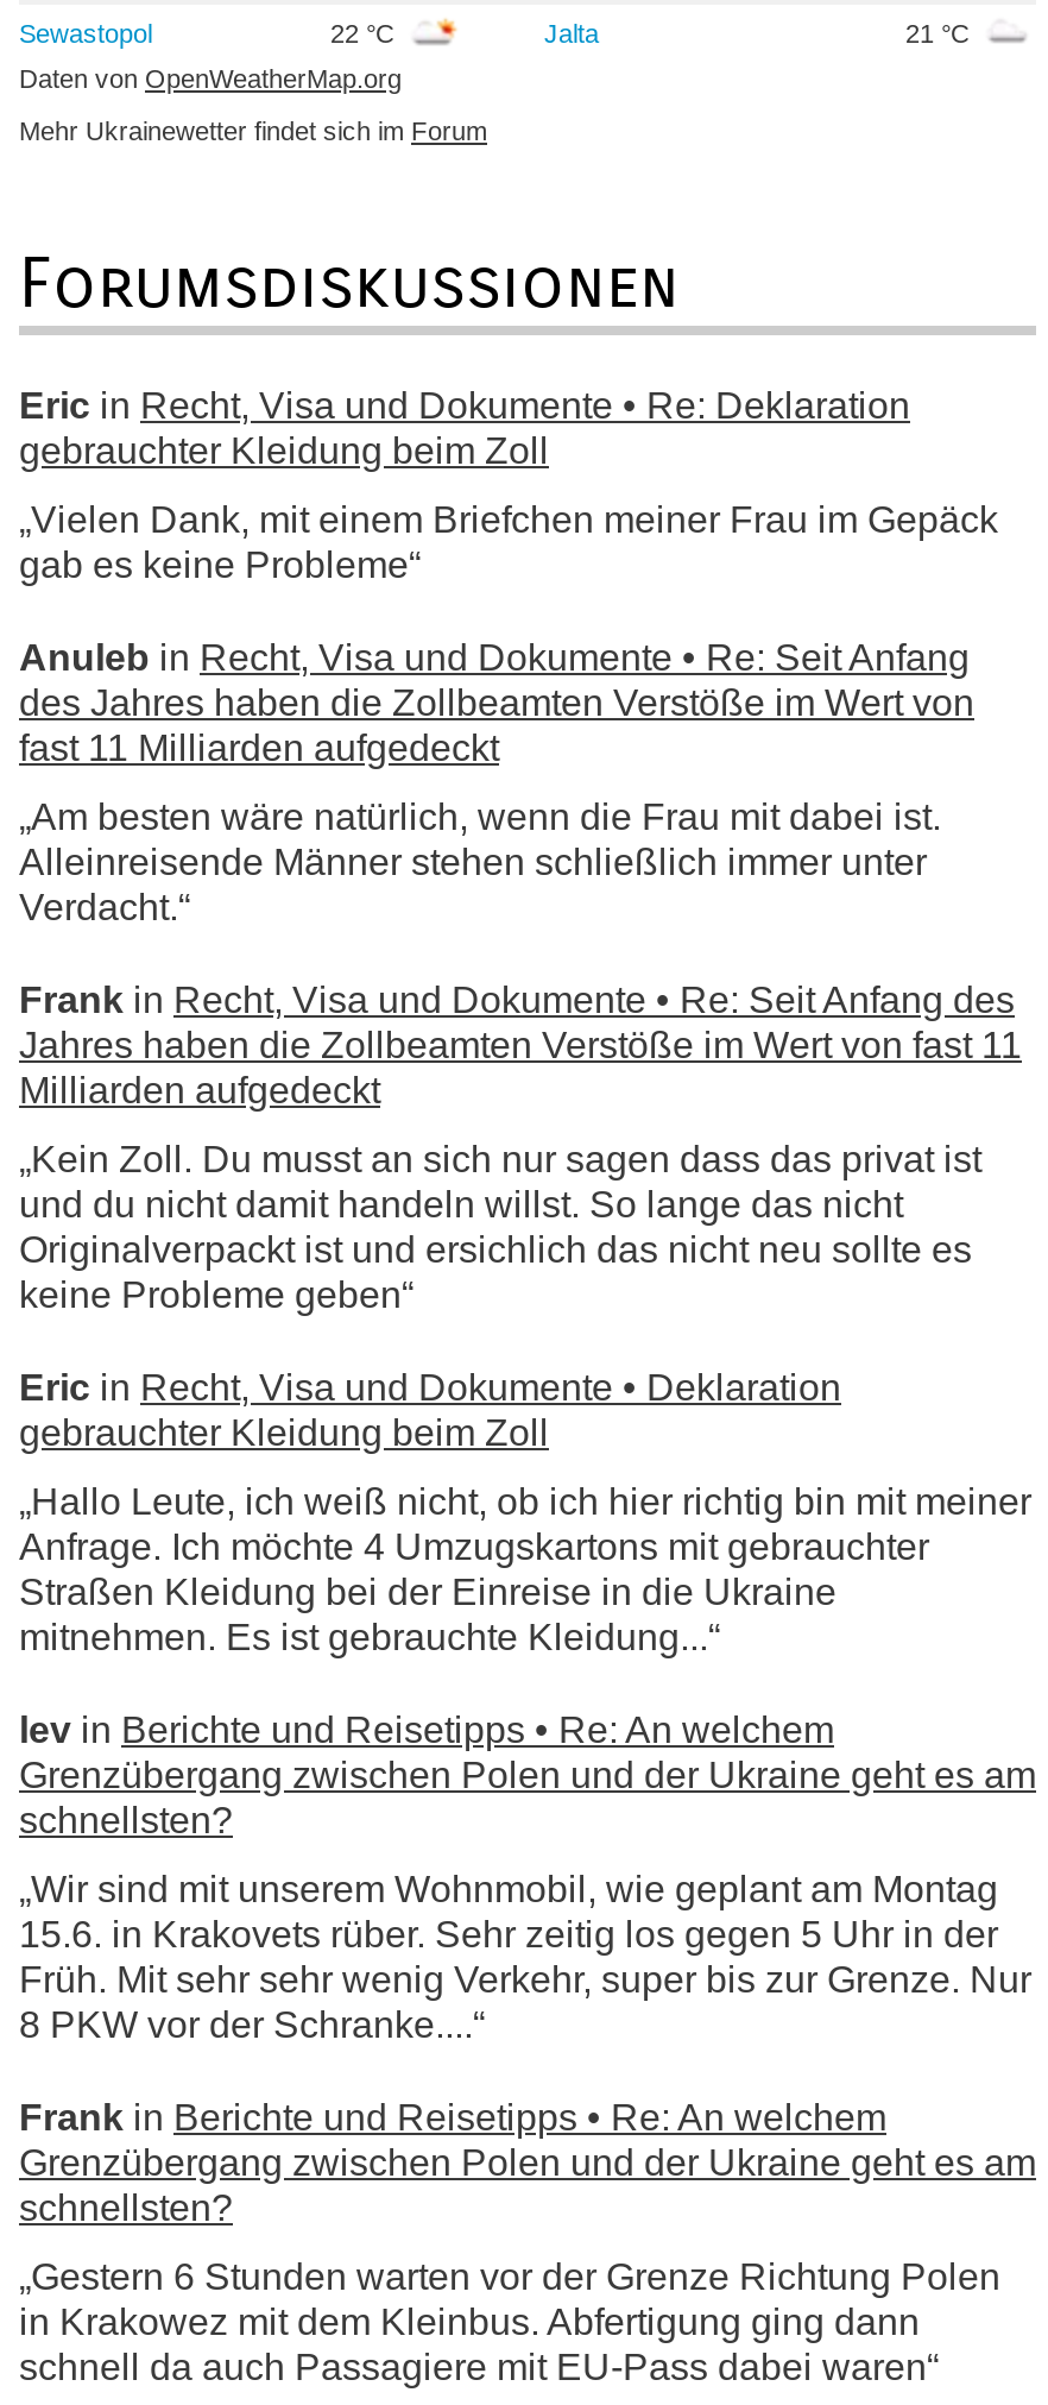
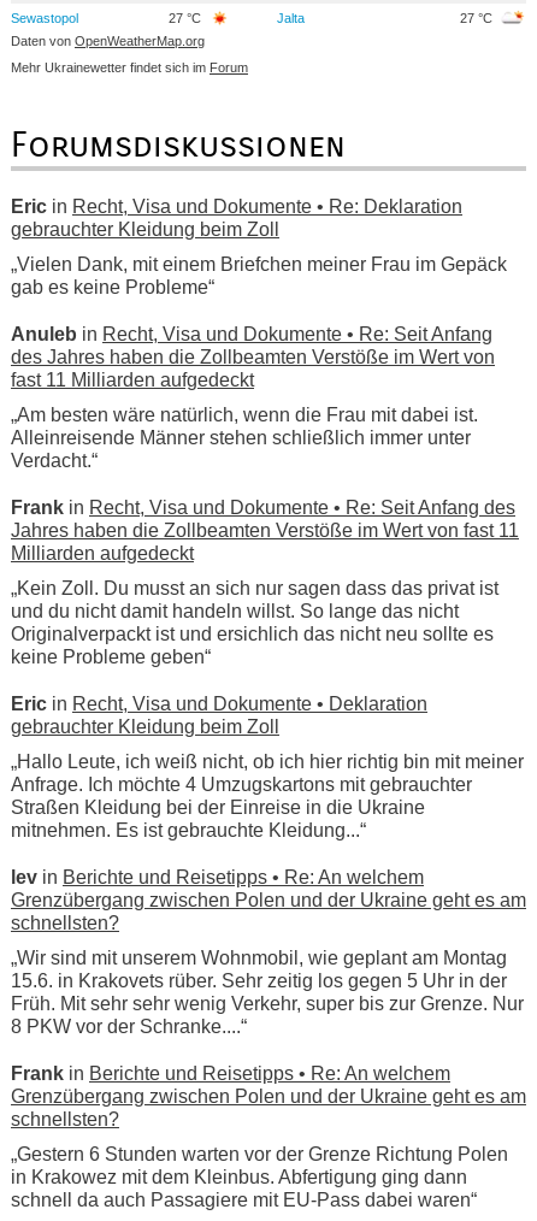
- 22 °C
+ 27 °C

- 21 °C
+ 27 °C
